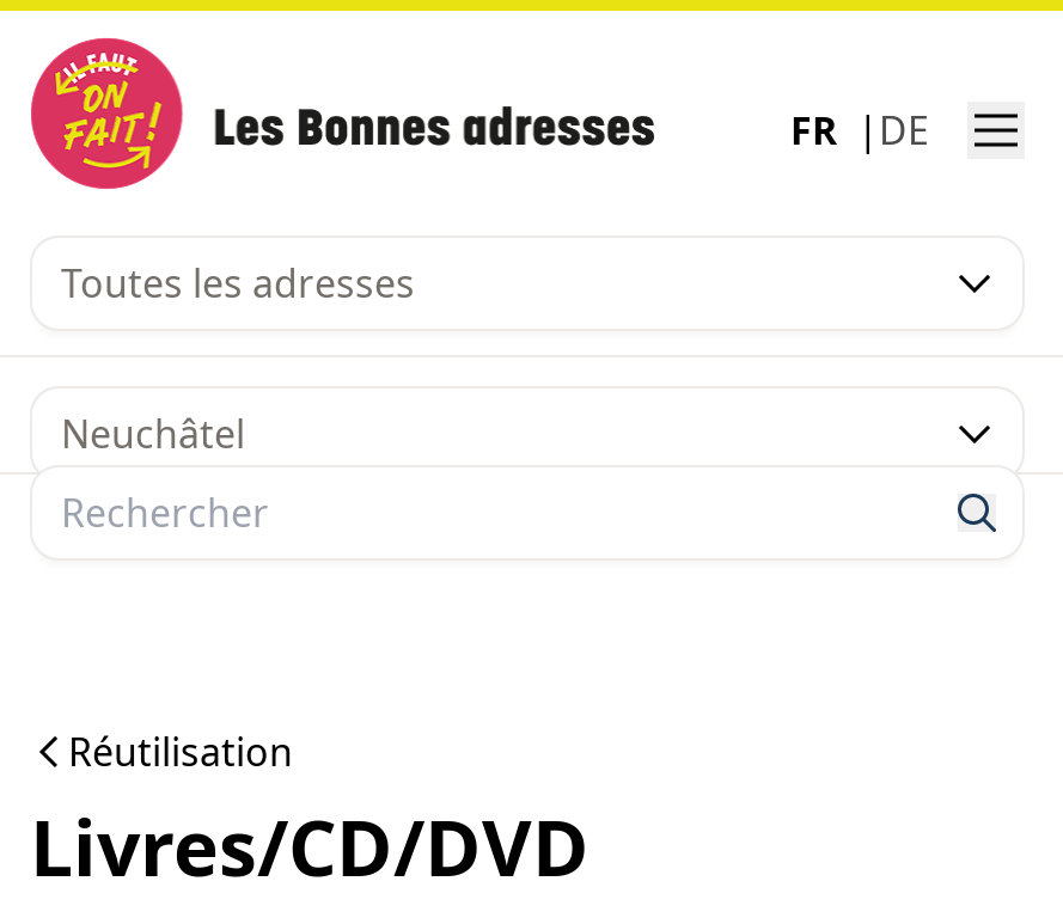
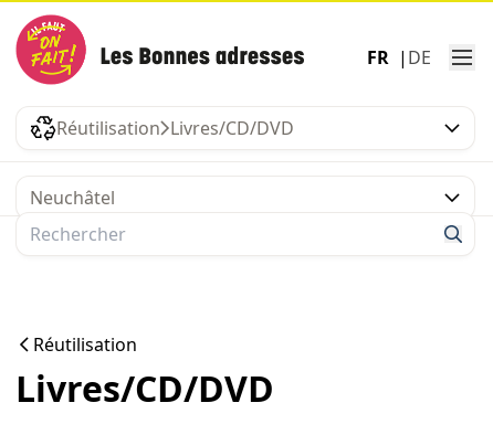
- Toutes les adresses
+ Réutilisation Livres/CD/DVD
